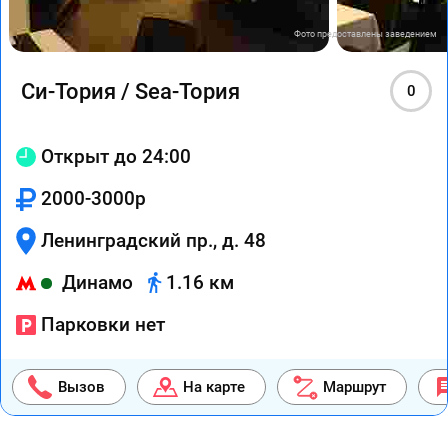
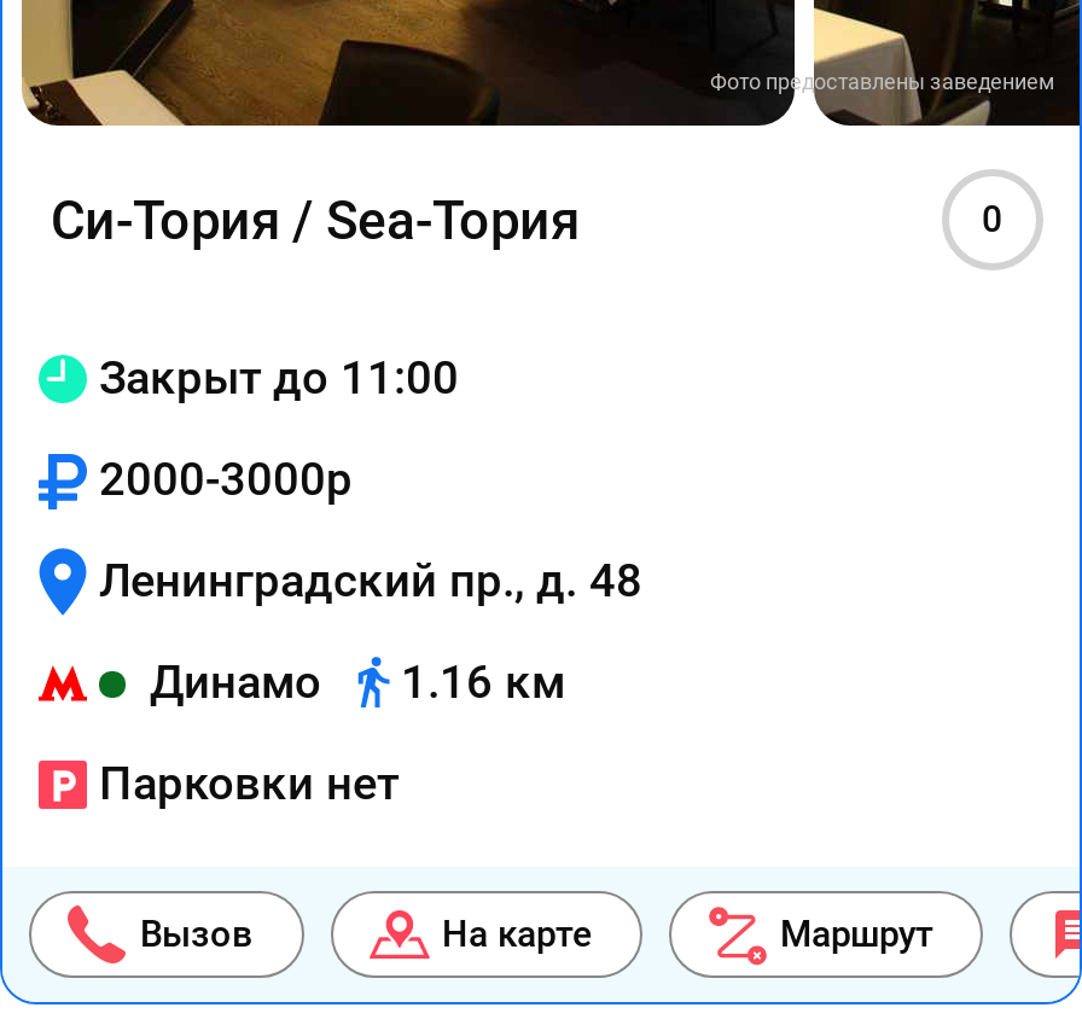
- Открыт до 24:00
+ Закрыт до 11:00
